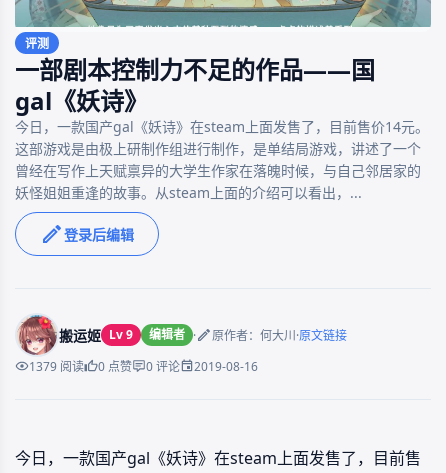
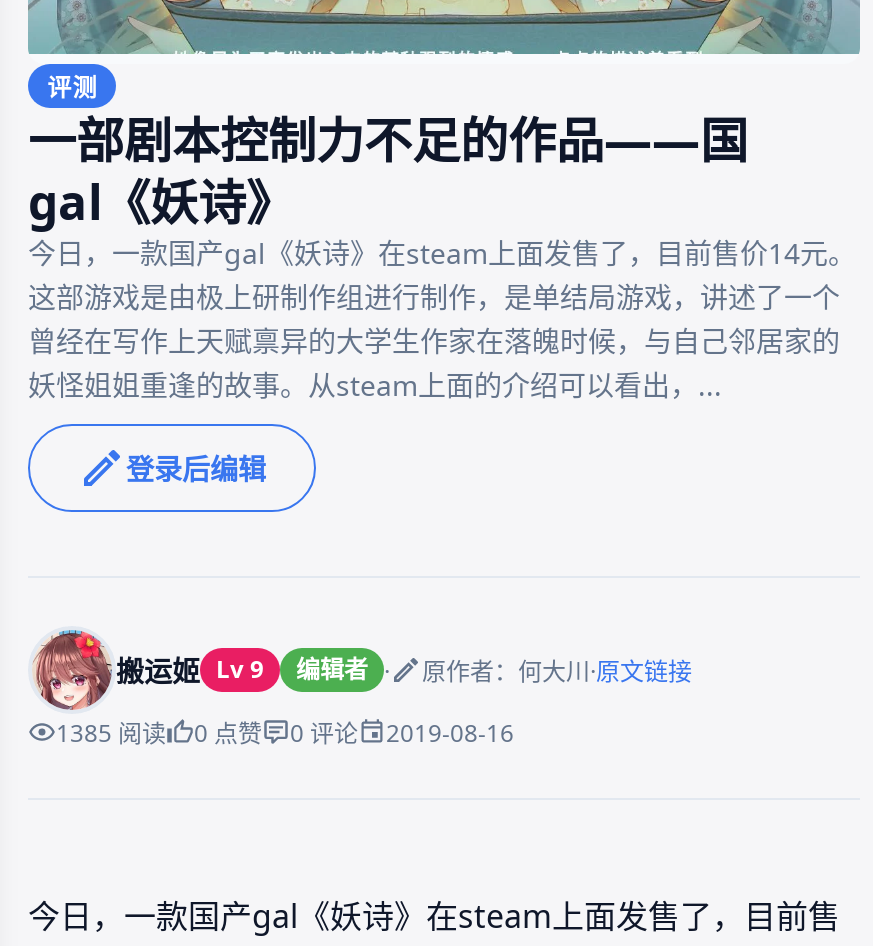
- 1379 阅读
+ 1385 阅读
